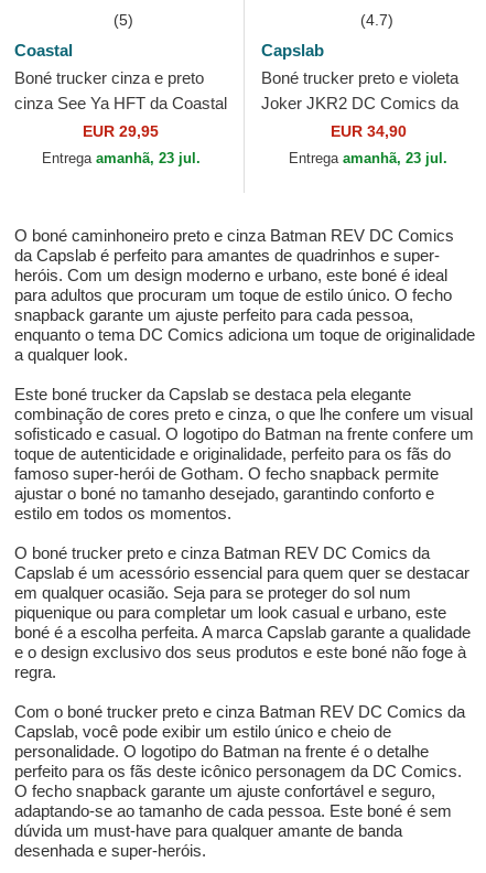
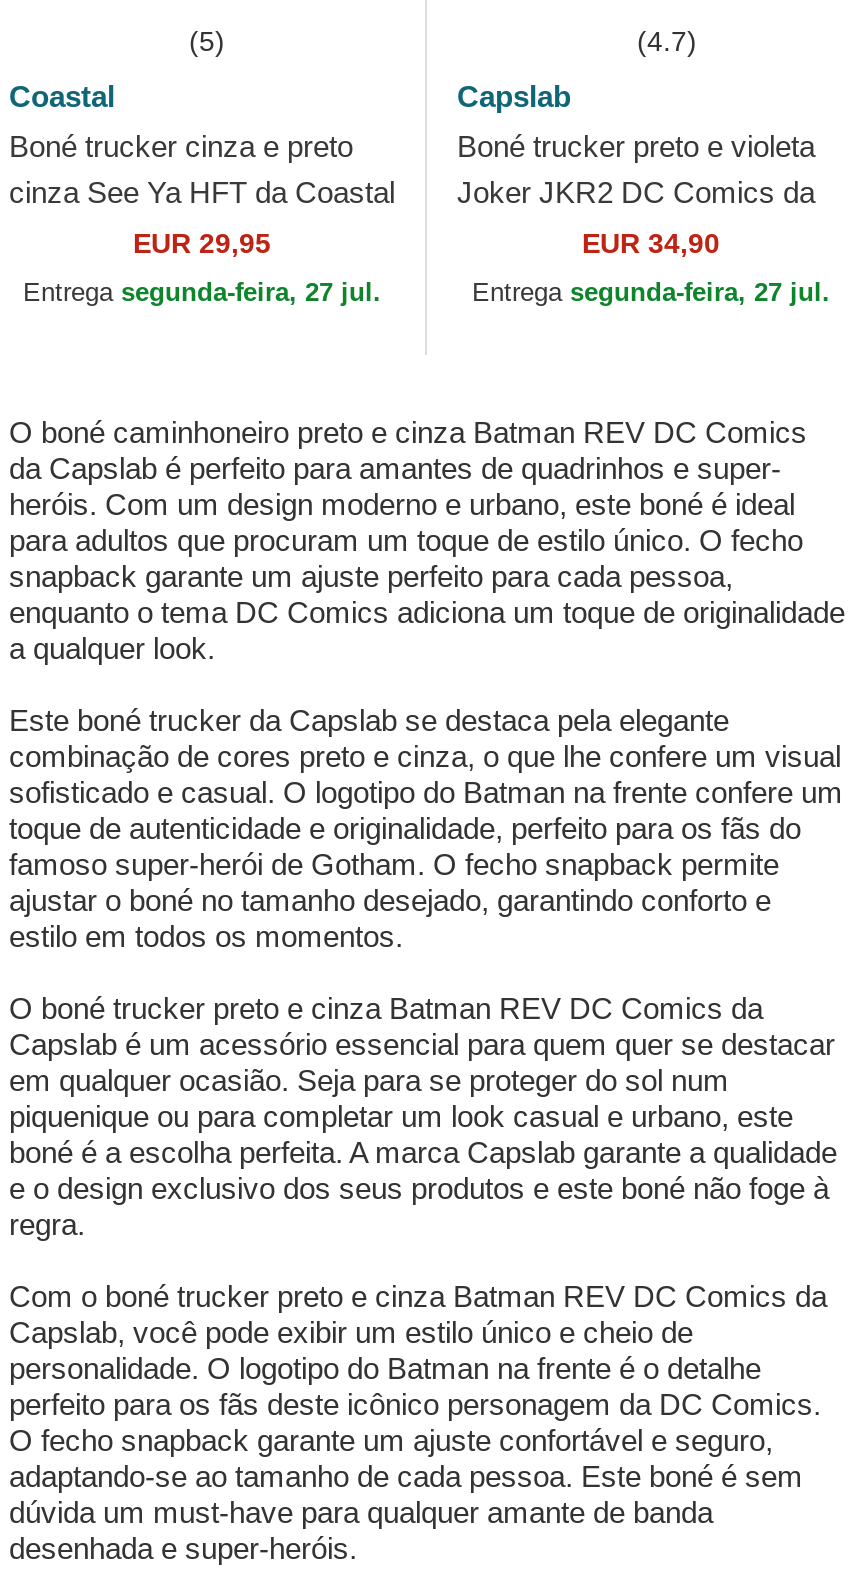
- Entrega amanhã, 23 jul.
+ Entrega segunda-feira, 27 jul.

- Entrega amanhã, 23 jul.
+ Entrega segunda-feira, 27 jul.
